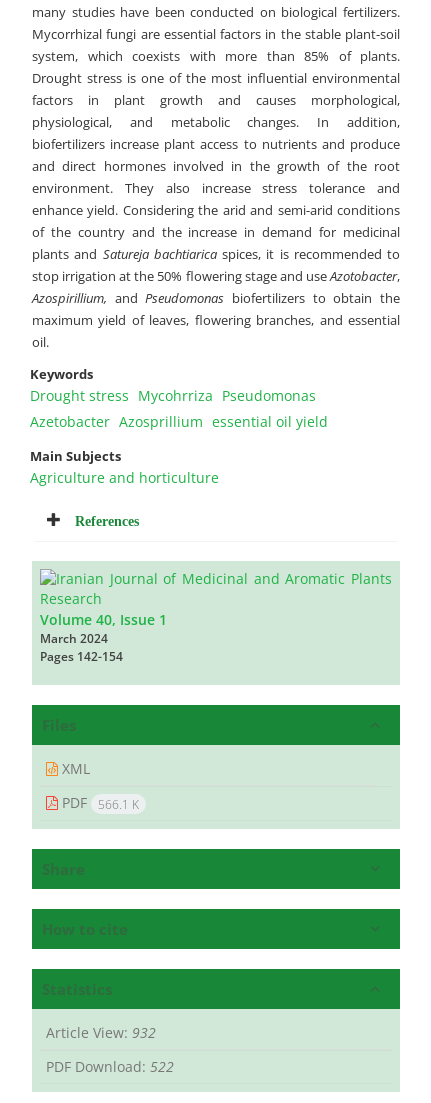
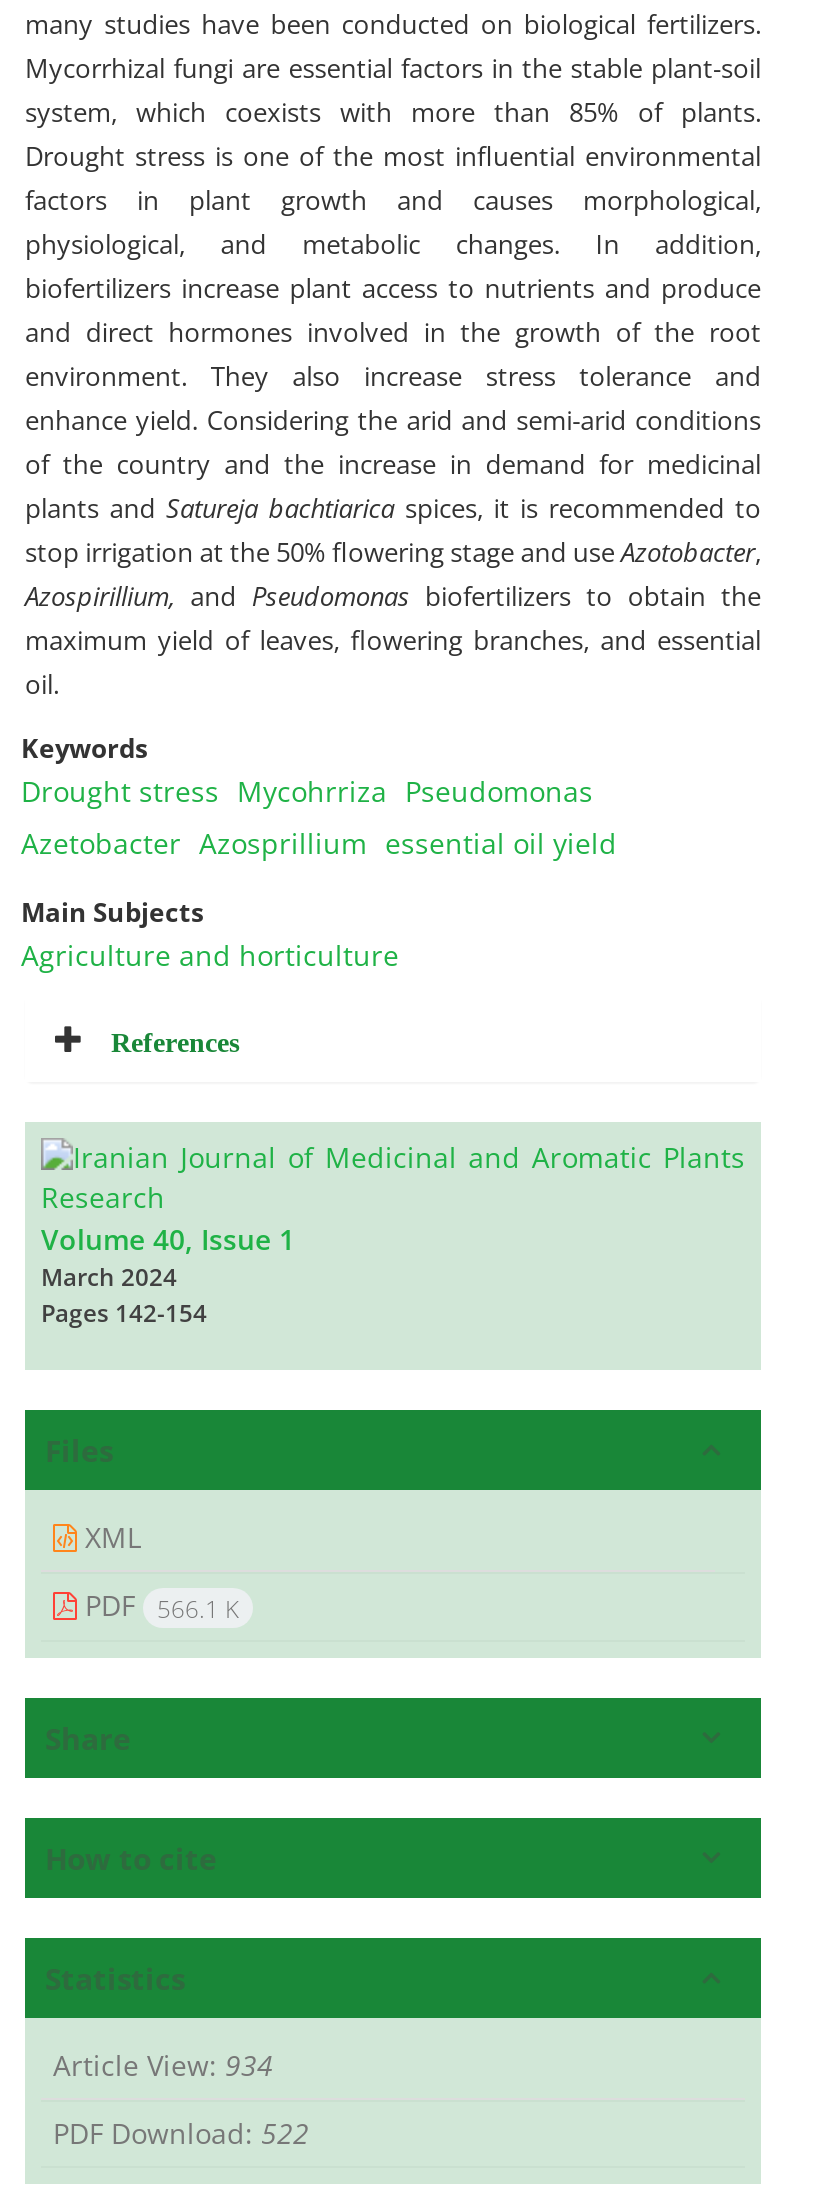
- Article View: 932
+ Article View: 934
